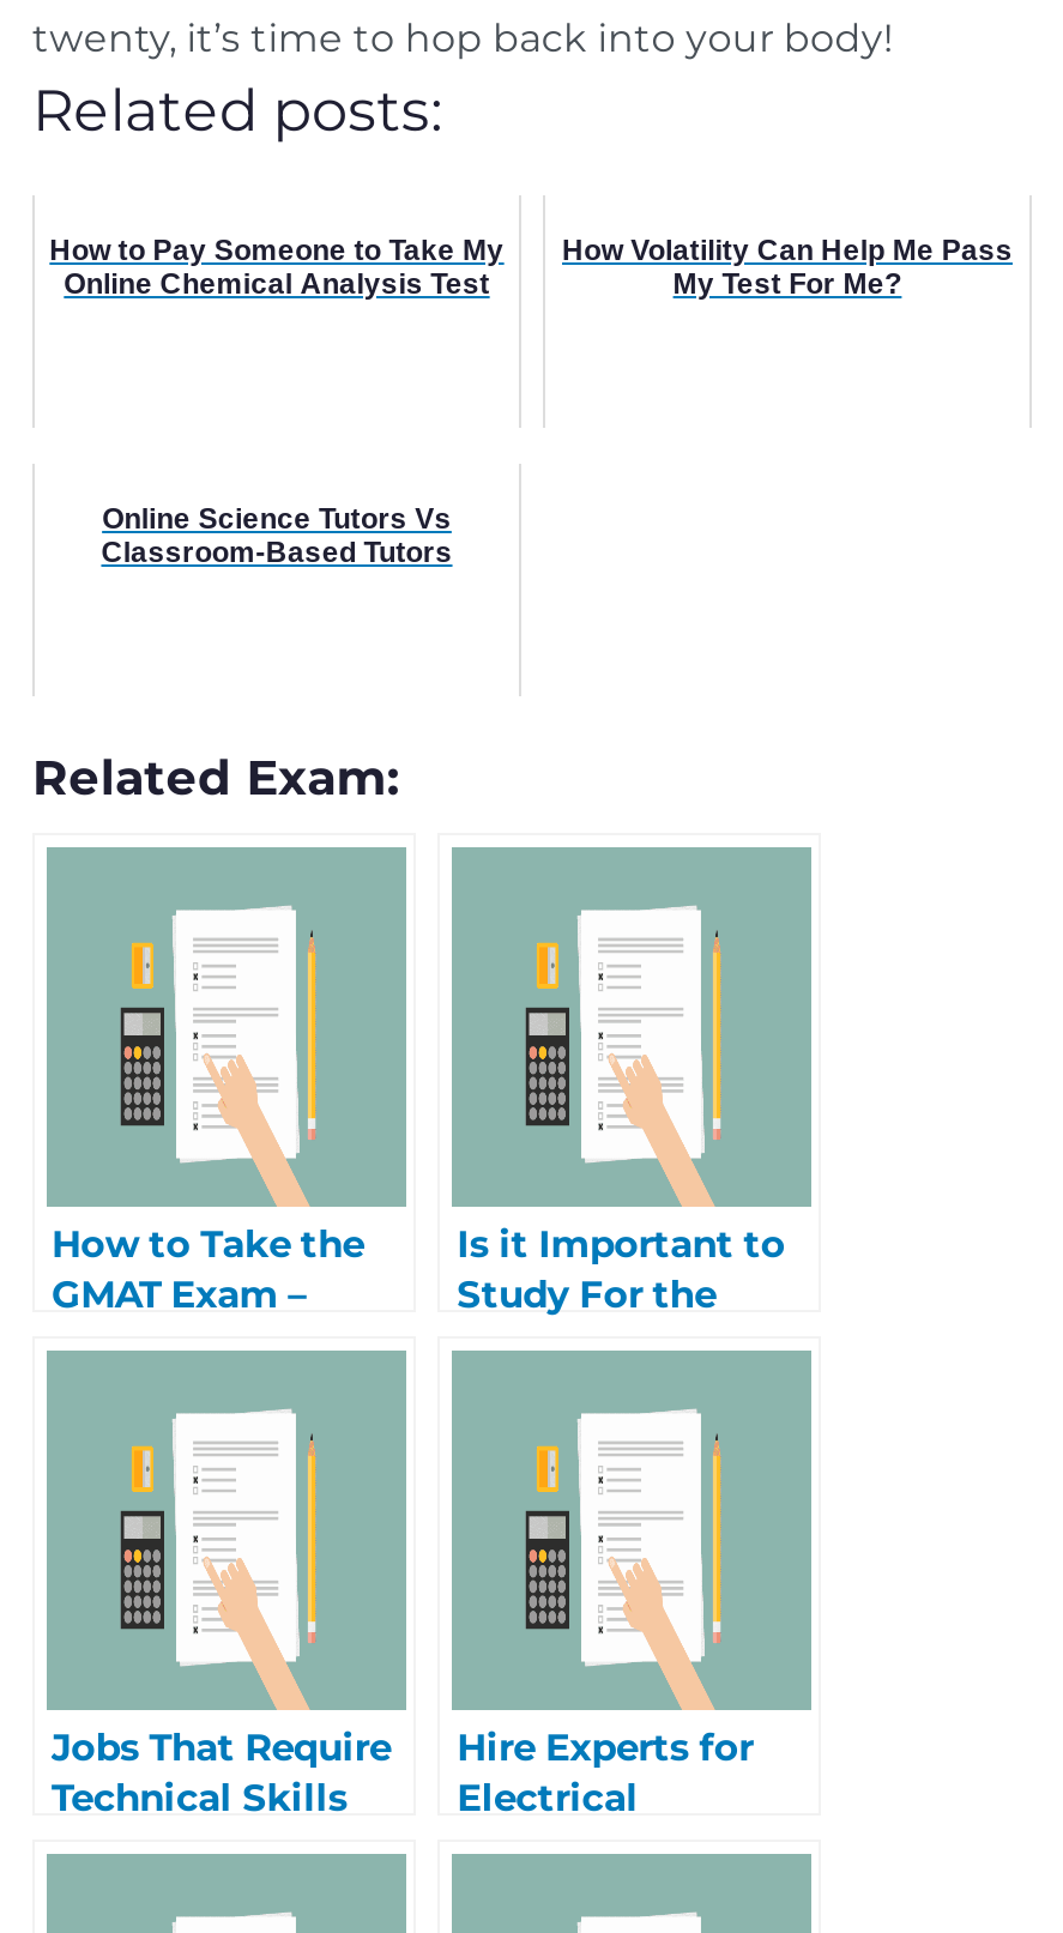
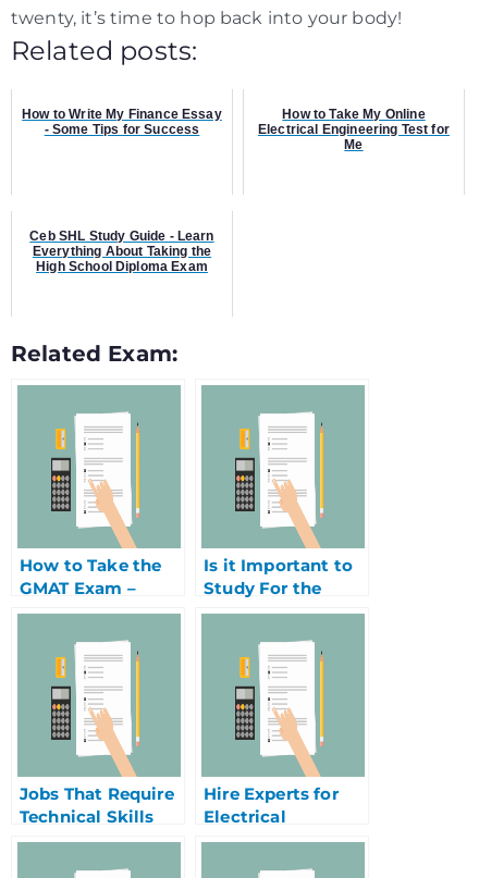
- How to Pay Someone to Take My
- Online Chemical Analysis Test
+ How to Write My Finance Essay
+ - Some Tips for Success

- How Volatility Can Help Me Pass
- My Test For Me?
+ How to Take My Online
+ Electrical Engineering Test for
+ Me

- Online Science Tutors Vs
- Classroom-Based Tutors
+ Ceb SHL Study Guide - Learn
+ Everything About Taking the
+ High School Diploma Exam
